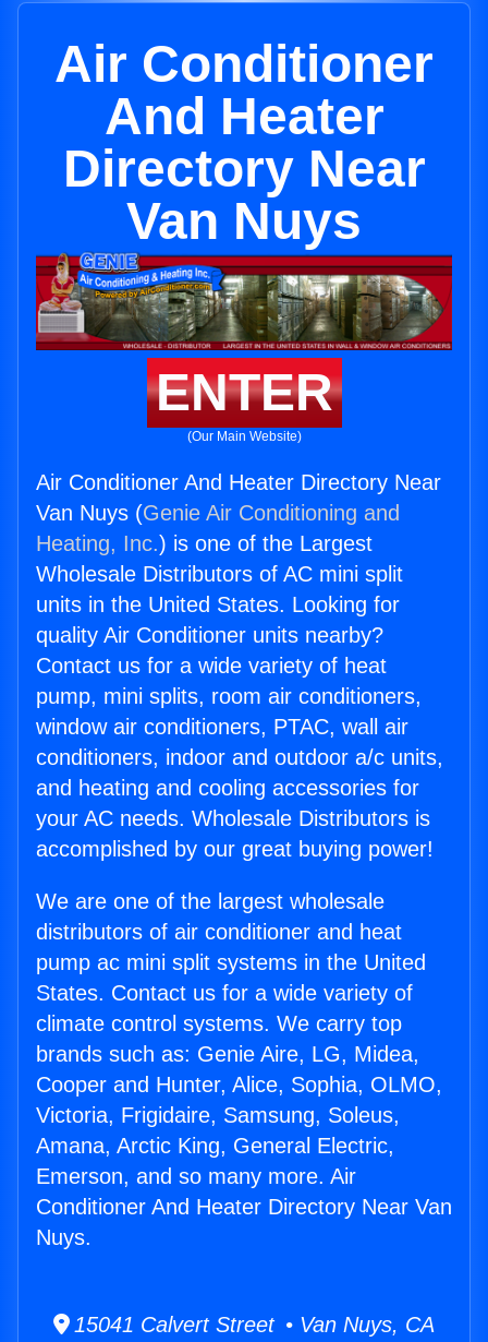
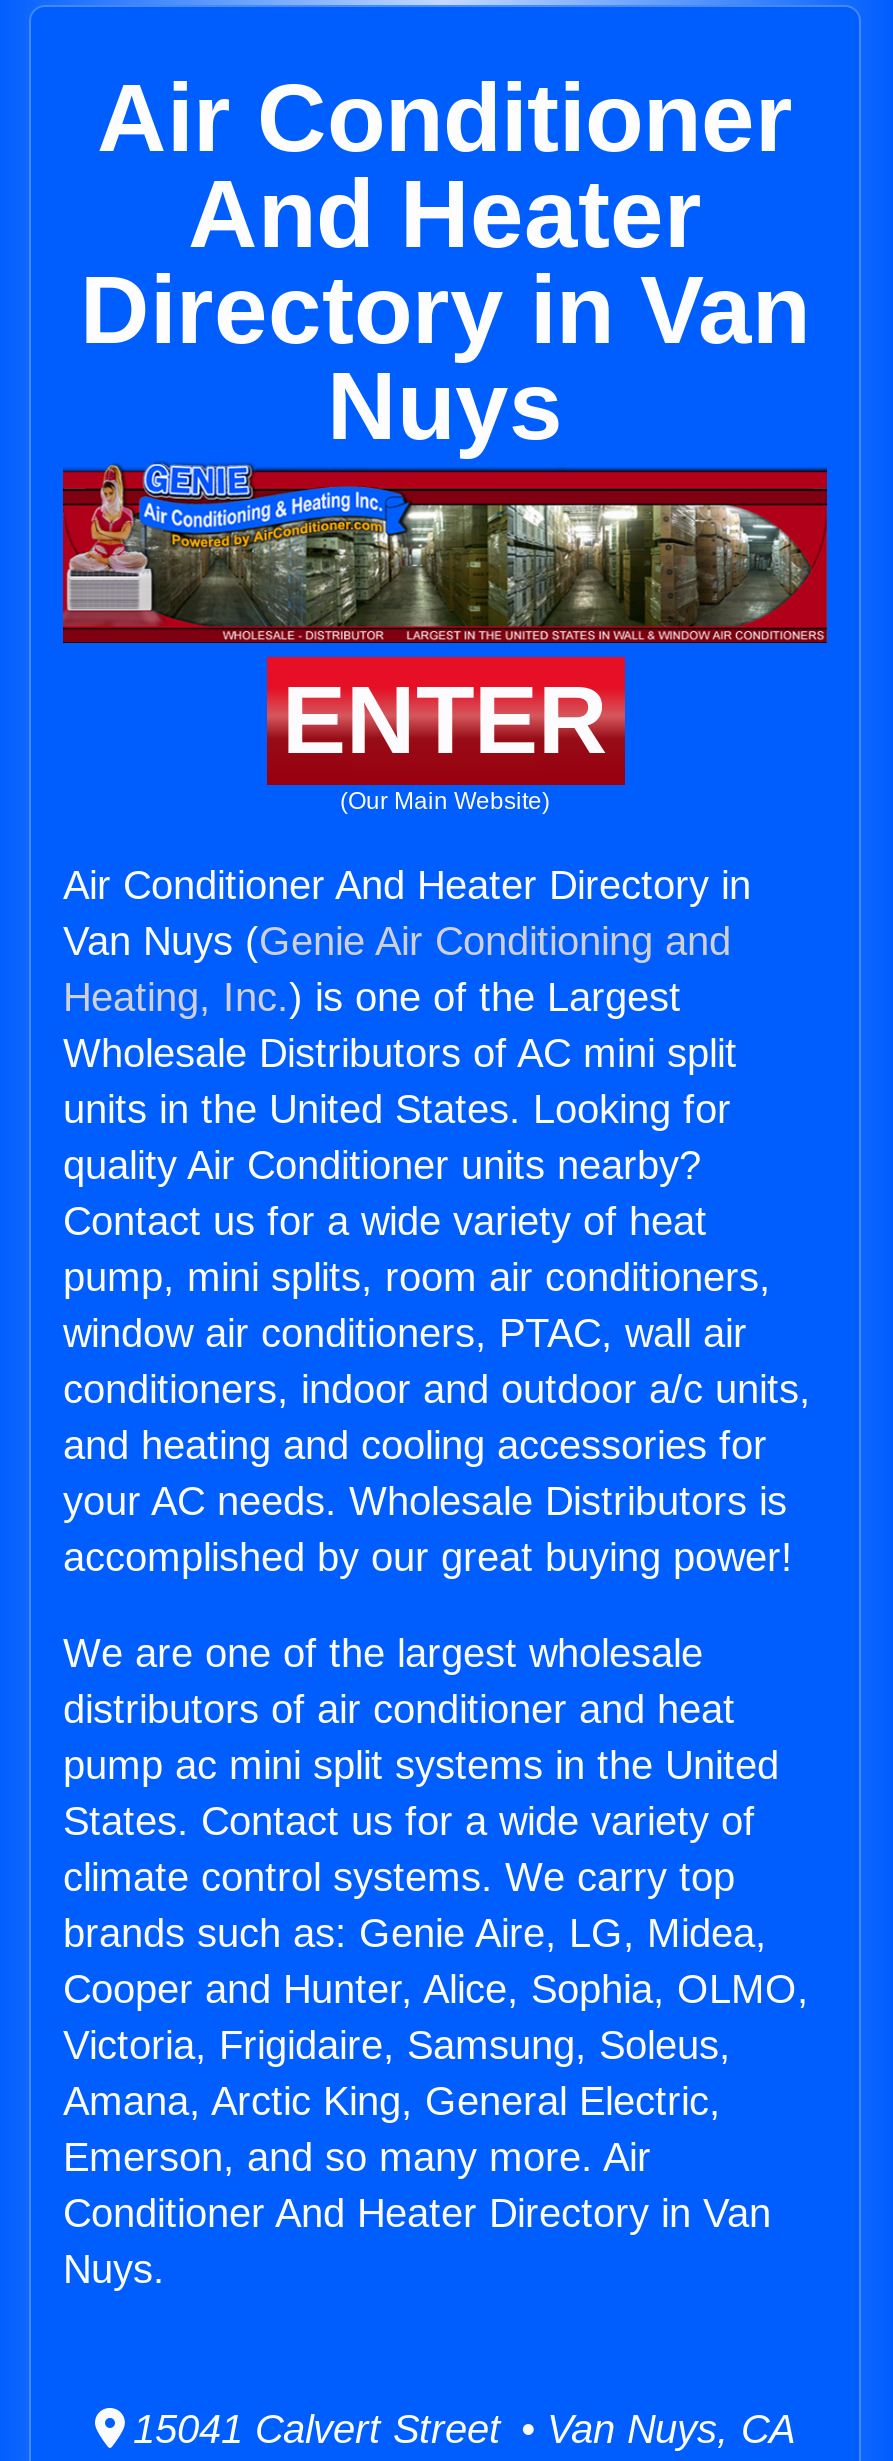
- Directory Near
- Van Nuys
+ Directory in Van
+ Nuys

- Air Conditioner And Heater Directory Near
+ Air Conditioner And Heater Directory in

- Conditioner And Heater Directory Near Van
+ Conditioner And Heater Directory in Van
